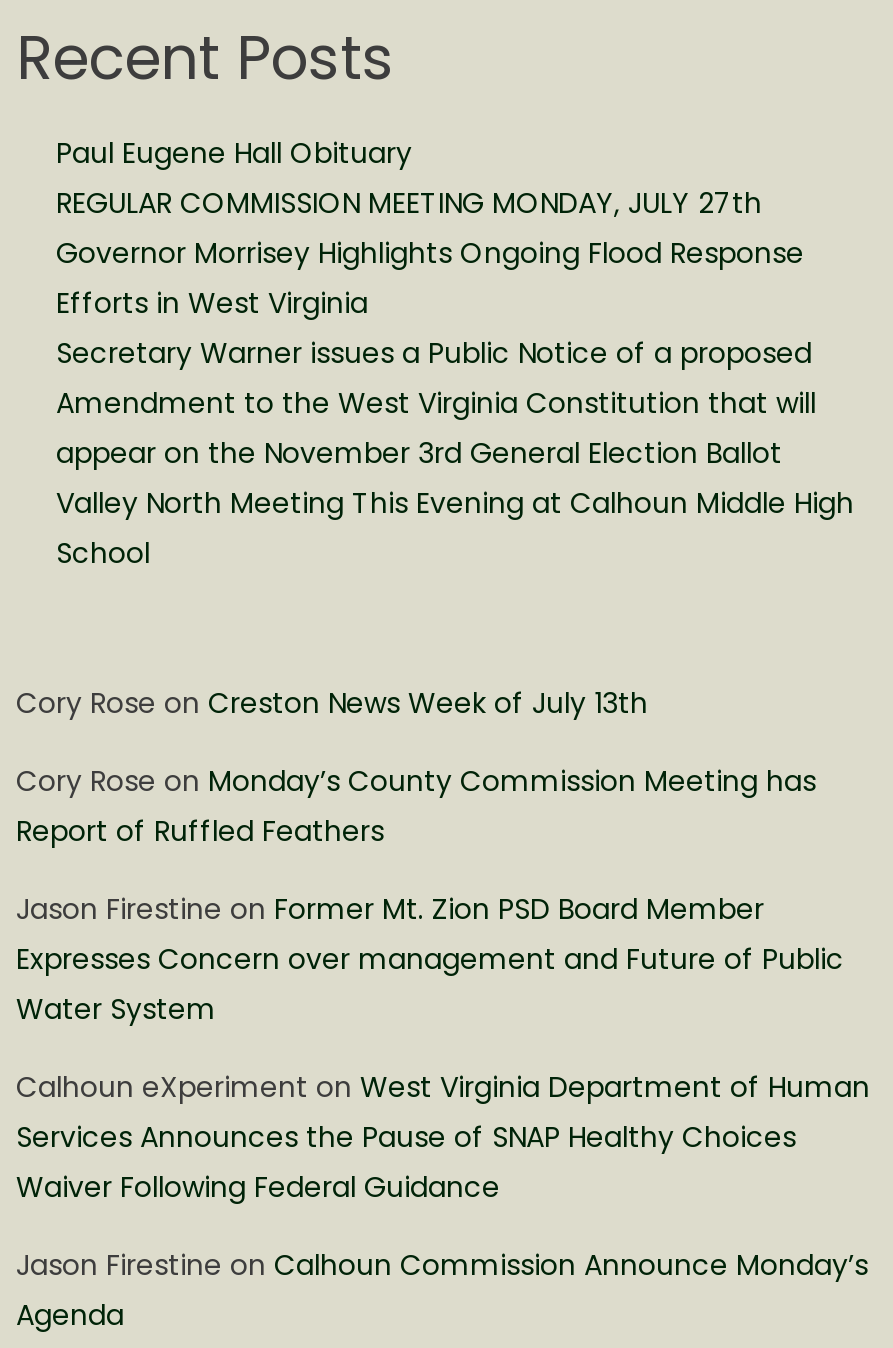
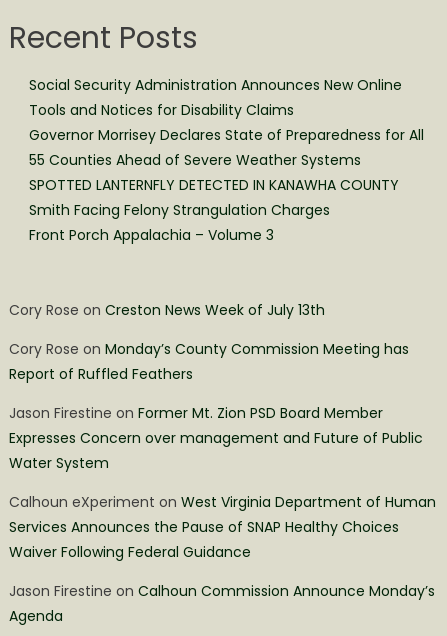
- Paul Eugene Hall Obituary
- REGULAR COMMISSION MEETING MONDAY, JULY 27th
- Governor Morrisey Highlights Ongoing Flood Response
- Efforts in West Virginia
- Secretary Warner issues a Public Notice of a proposed
- Amendment to the West Virginia Constitution that will
- appear on the November 3rd General Election Ballot
- Valley North Meeting This Evening at Calhoun Middle High
- School
+ Social Security Administration Announces New Online
+ Tools and Notices for Disability Claims
+ Governor Morrisey Declares State of Preparedness for All
+ 55 Counties Ahead of Severe Weather Systems
+ SPOTTED LANTERNFLY DETECTED IN KANAWHA COUNTY
+ Smith Facing Felony Strangulation Charges
+ Front Porch Appalachia – Volume 3
